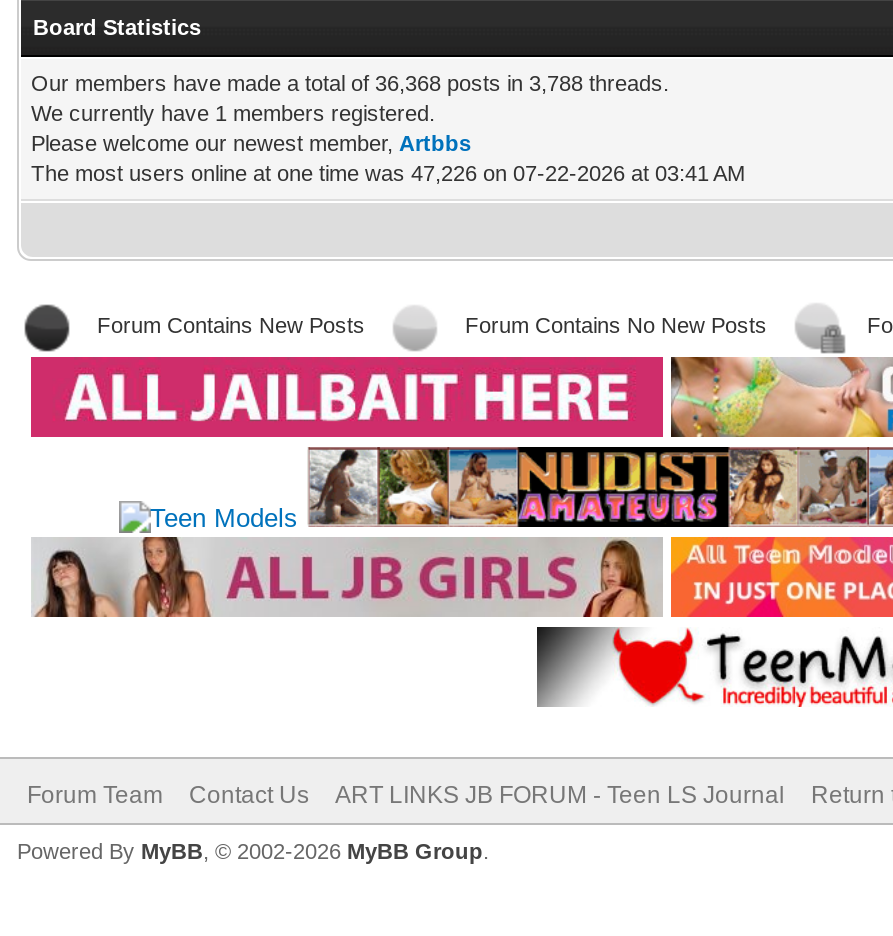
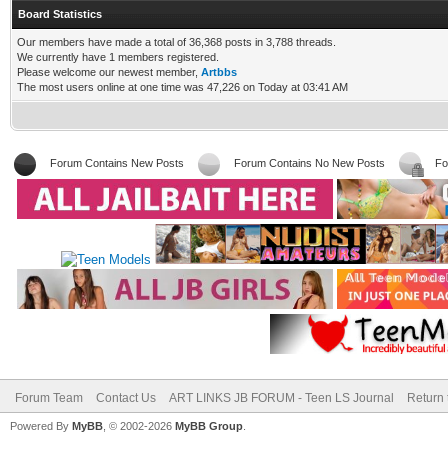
- The most users online at one time was 47,226 on 07-22-2026 at 03:41 AM
+ The most users online at one time was 47,226 on Today at 03:41 AM
